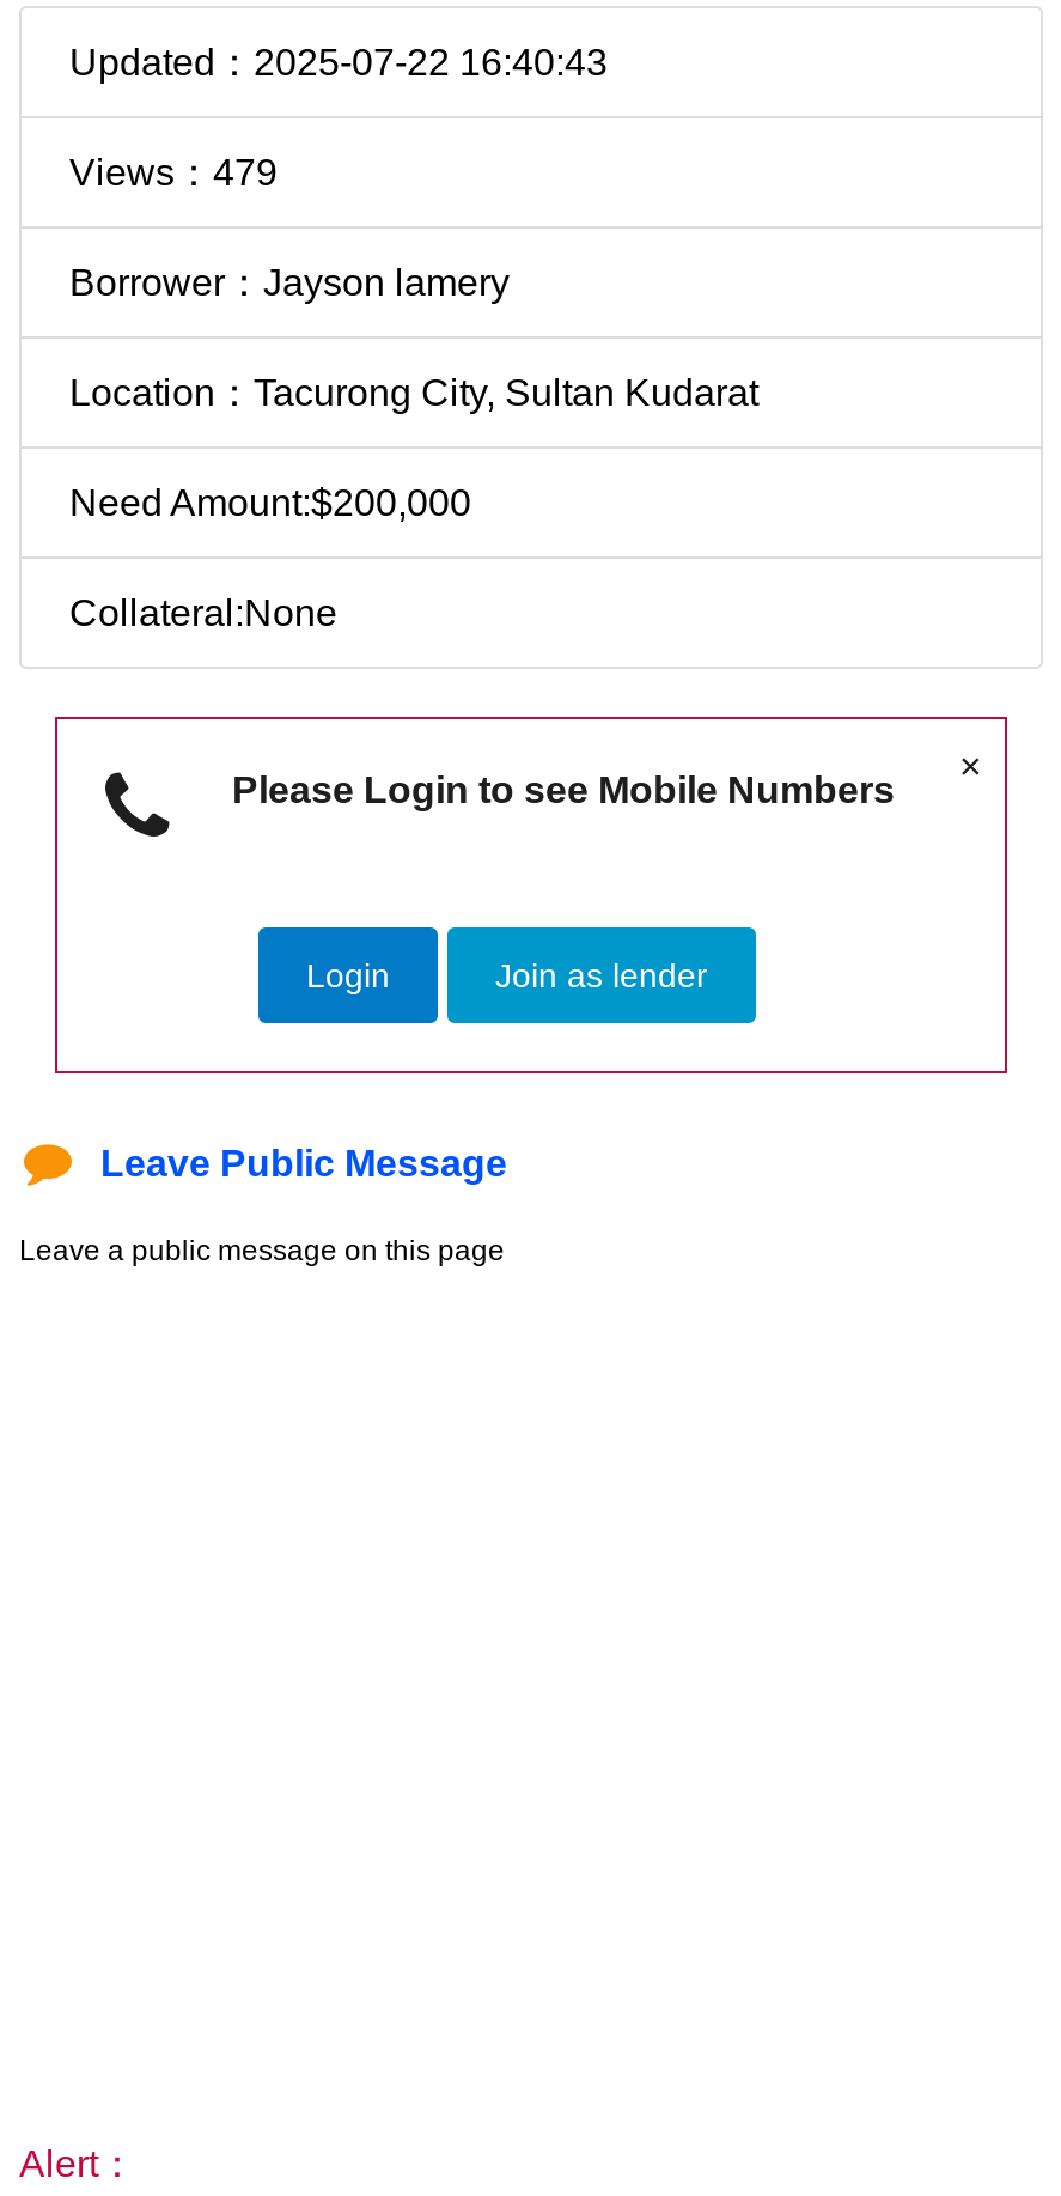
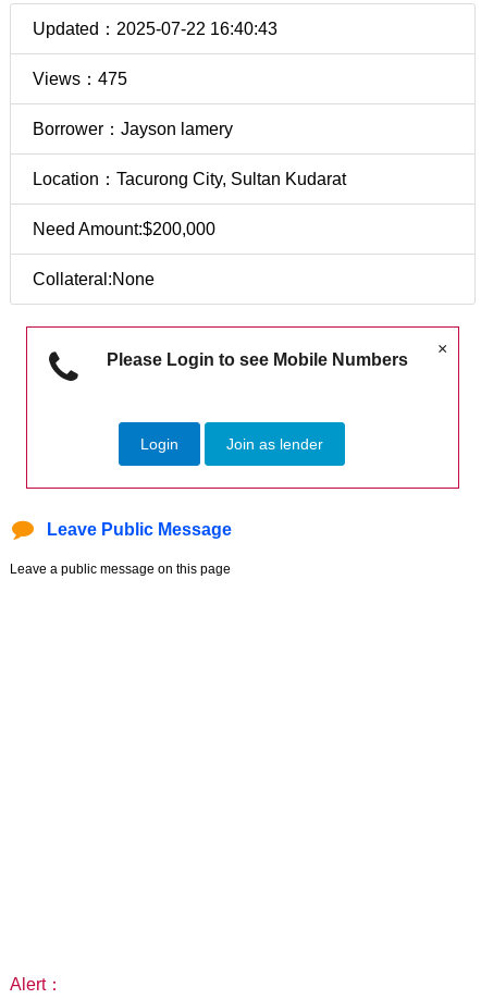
- Views：479
+ Views：475
